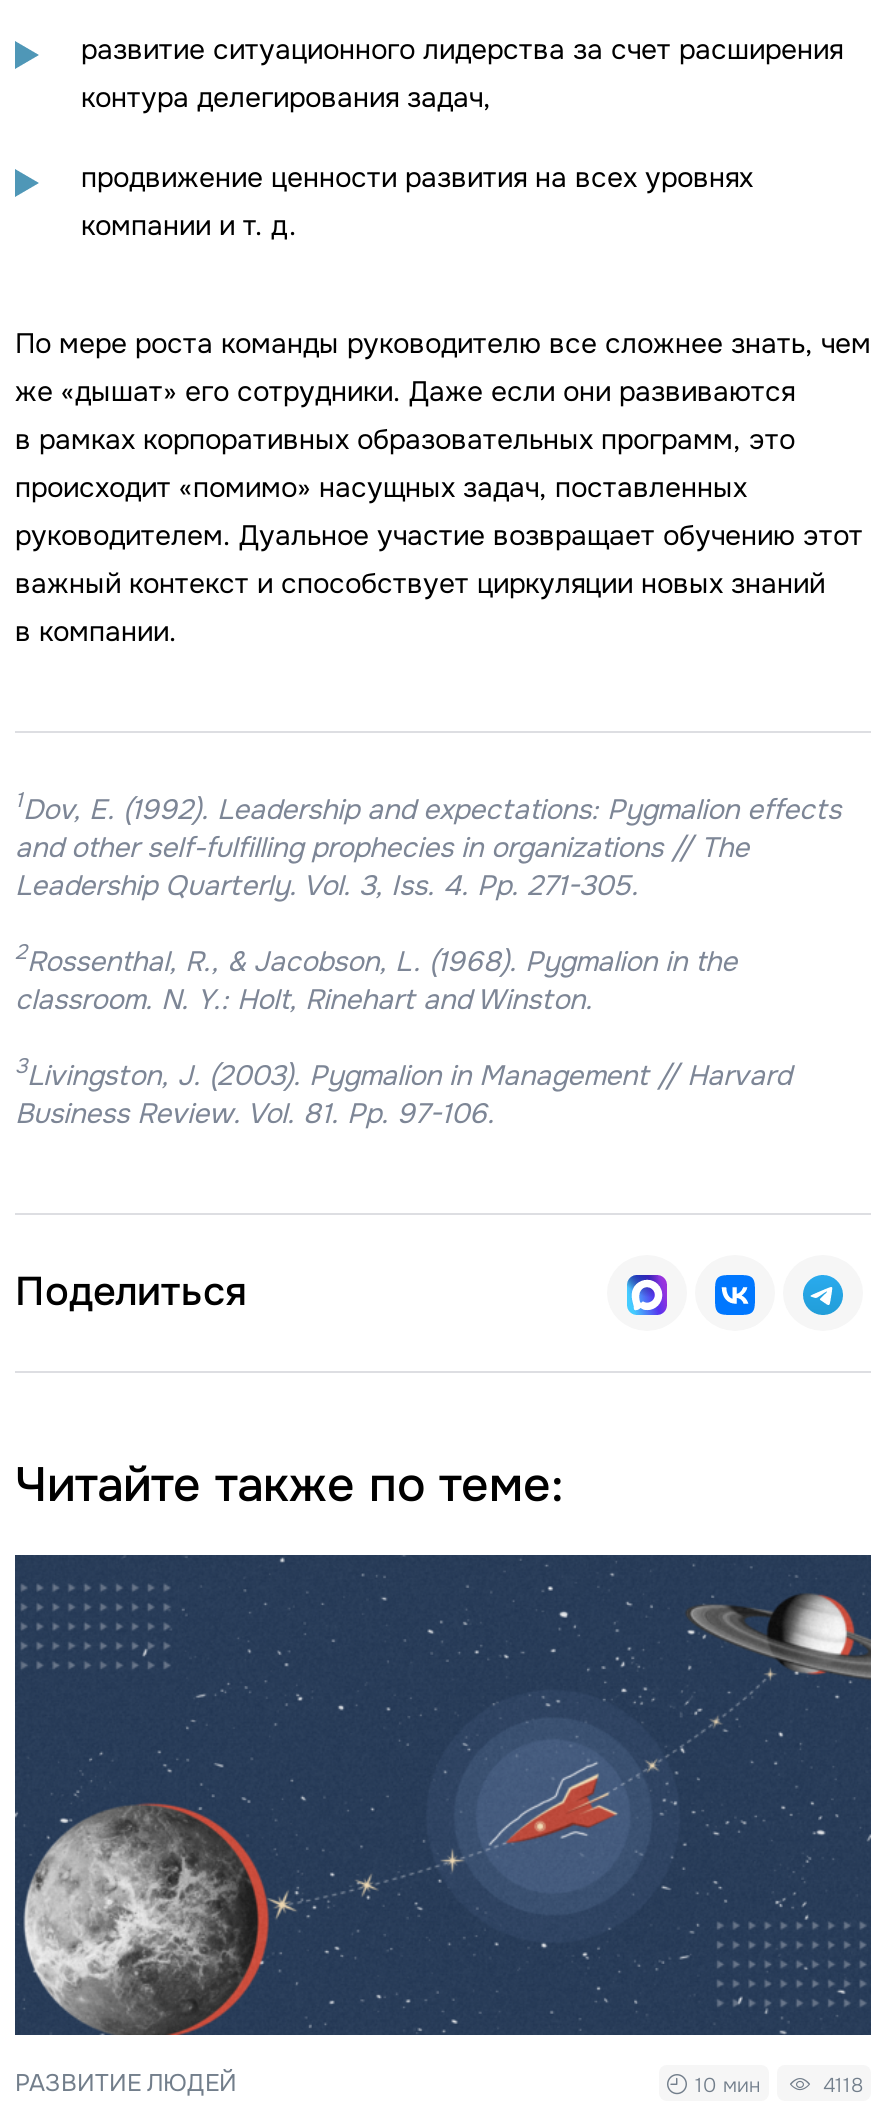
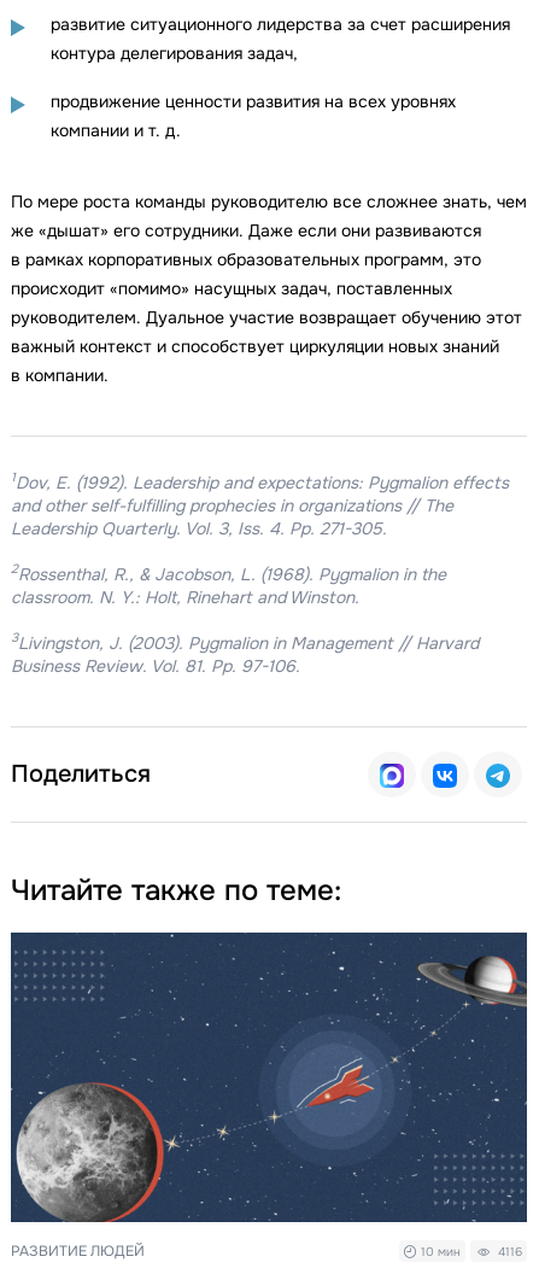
- 4118
+ 4116
